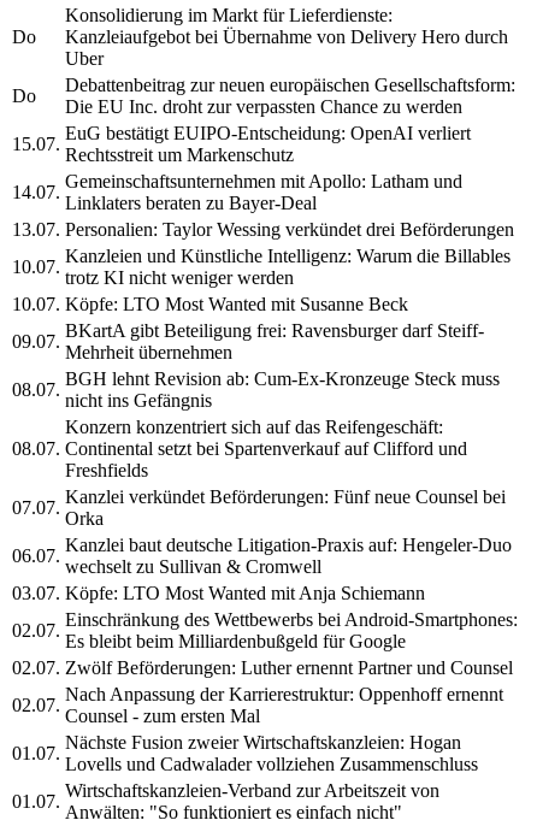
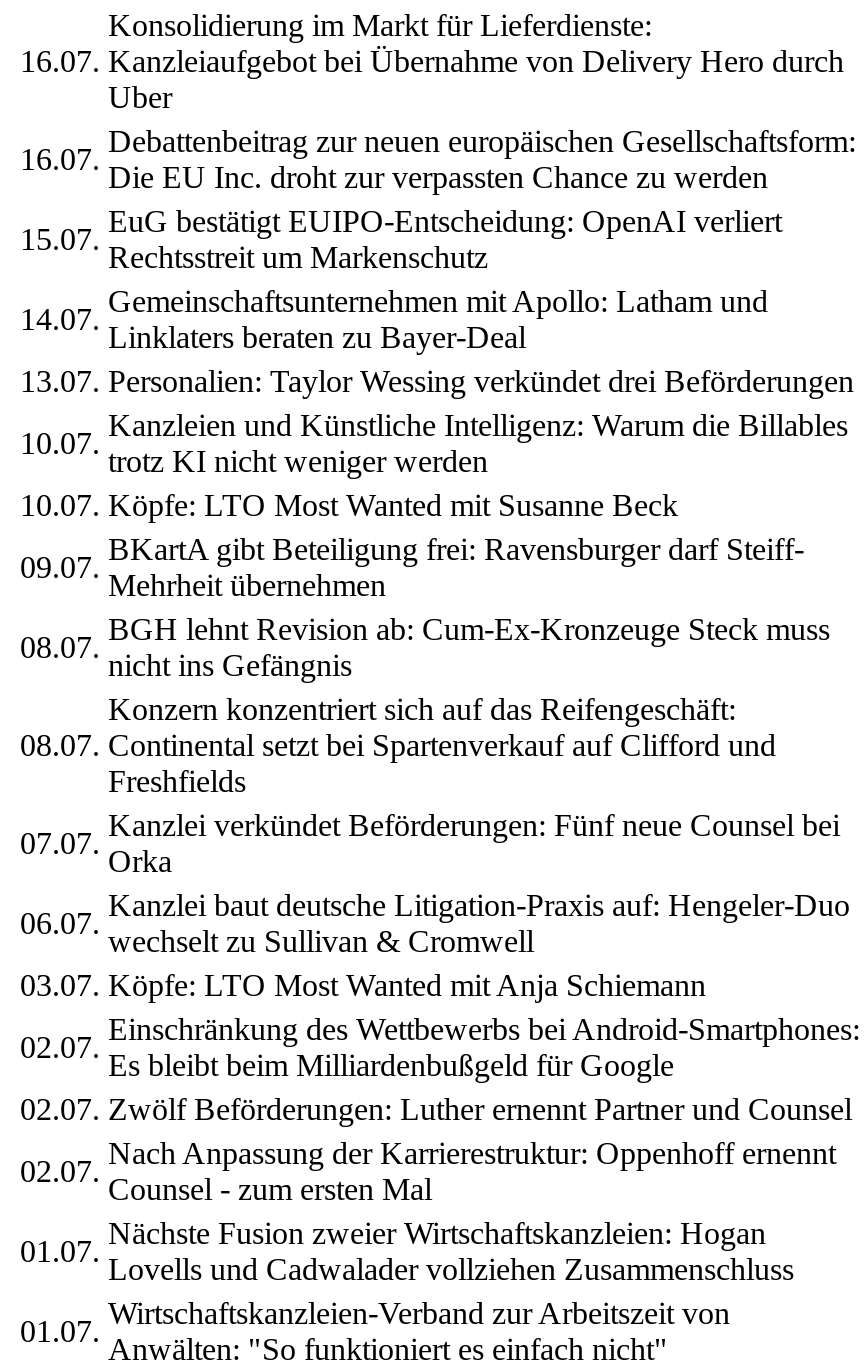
- Do
+ 16.07.

- Do
+ 16.07.
